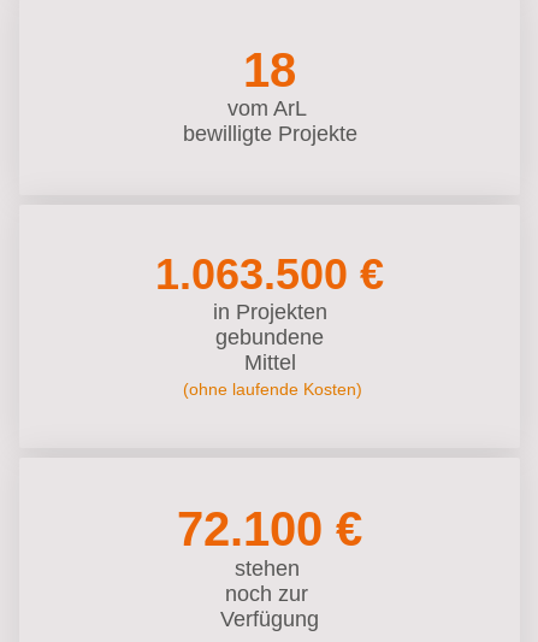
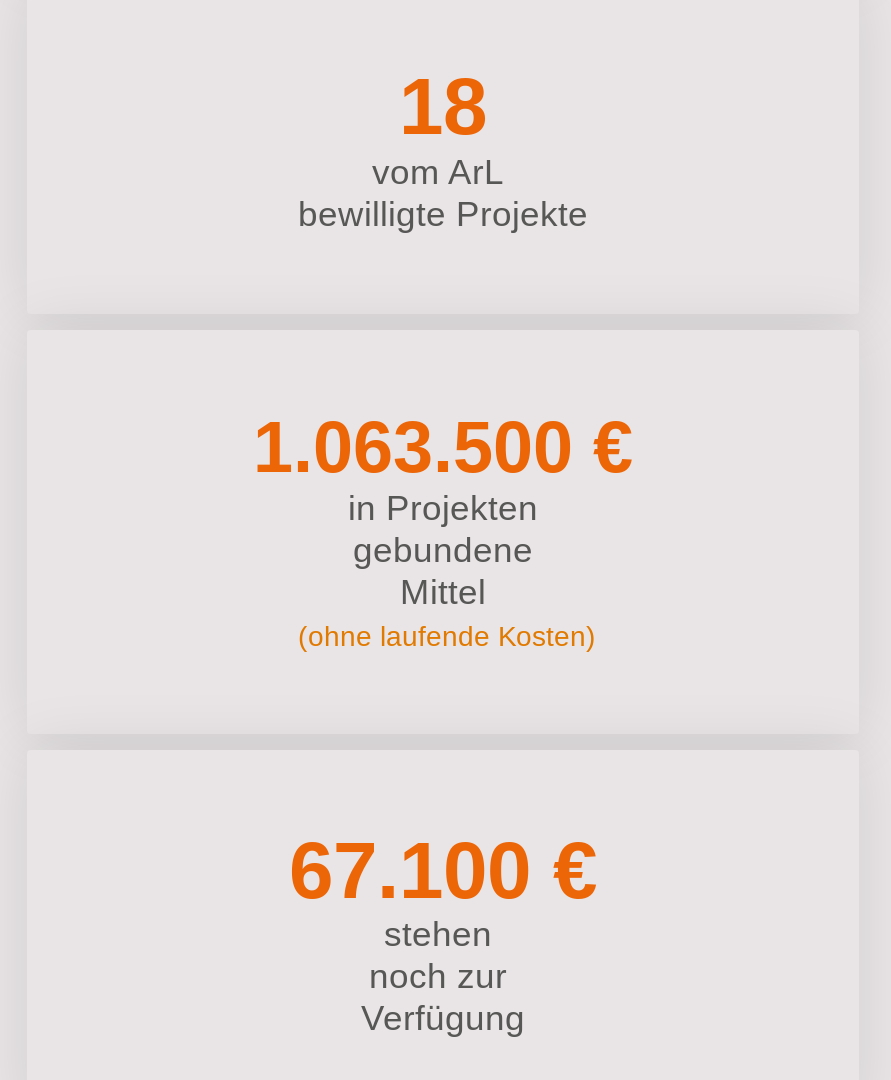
- 72.100 €
+ 67.100 €
